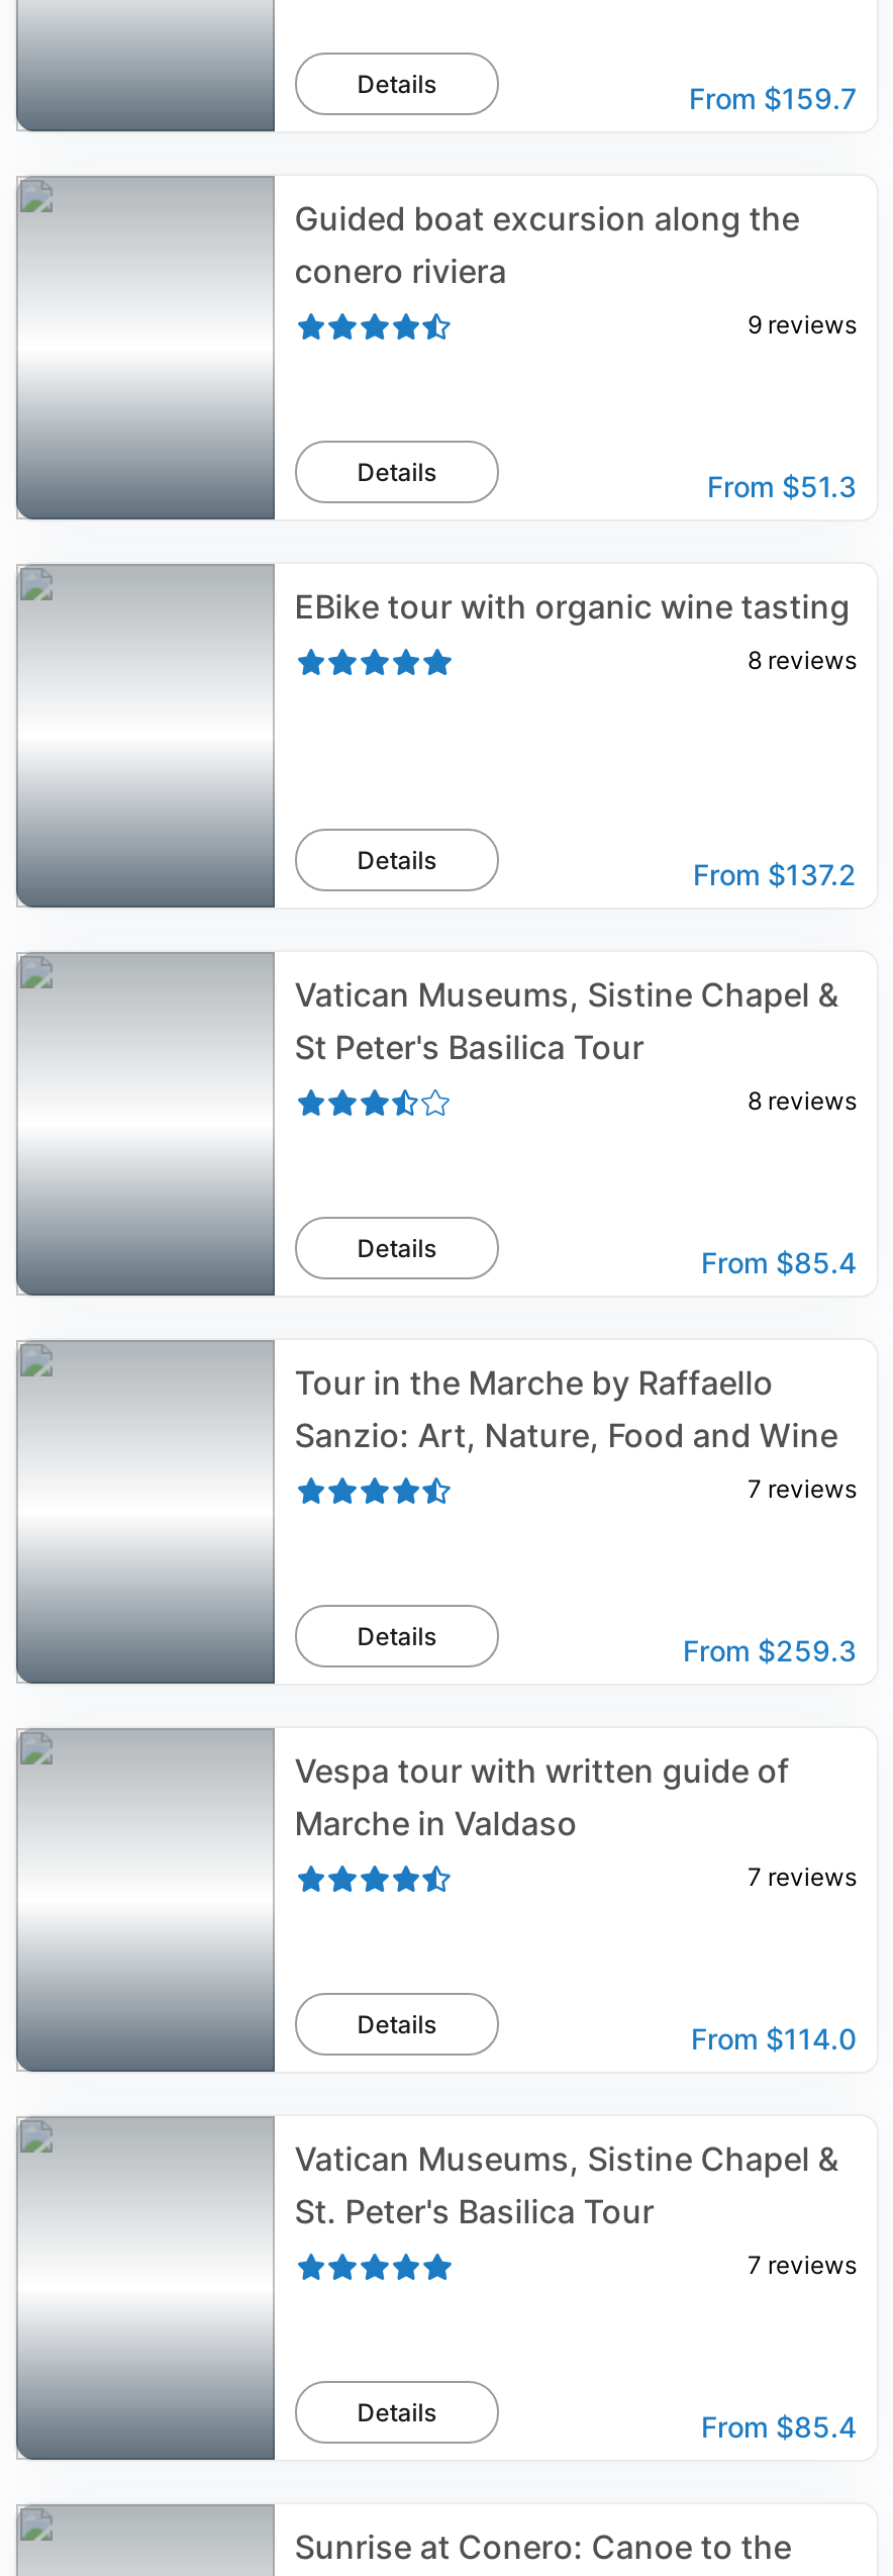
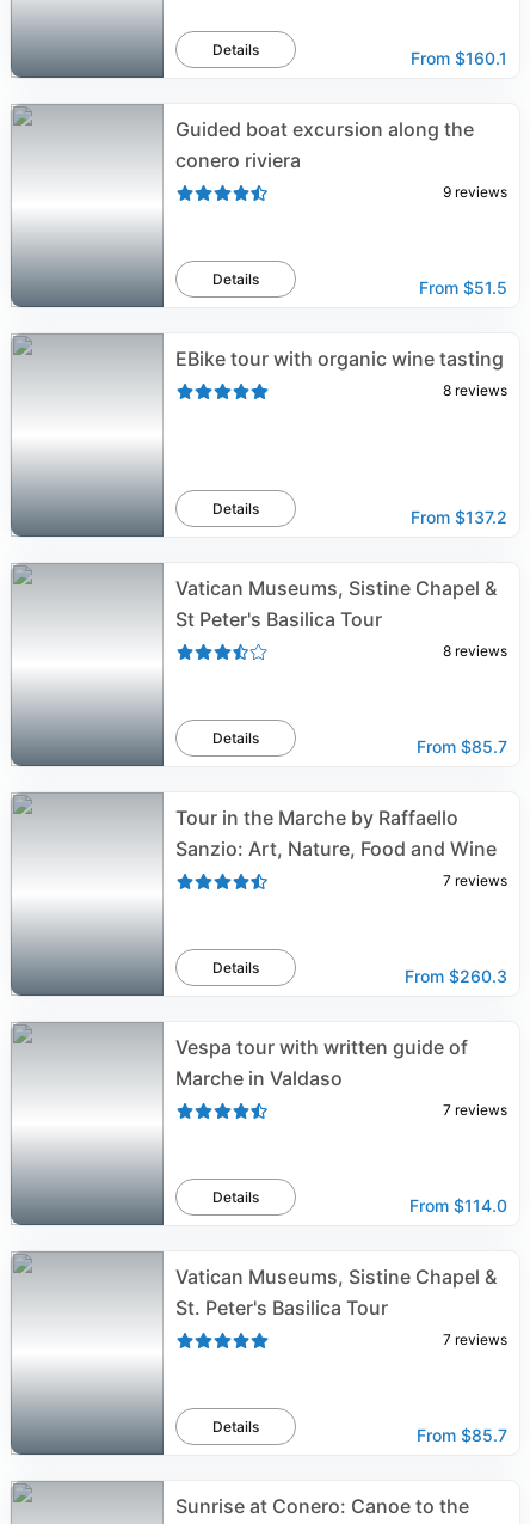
- From $159.7
+ From $160.1

- From $51.3
+ From $51.5

- From $85.4
+ From $85.7

- From $259.3
+ From $260.3

- From $85.4
+ From $85.7
